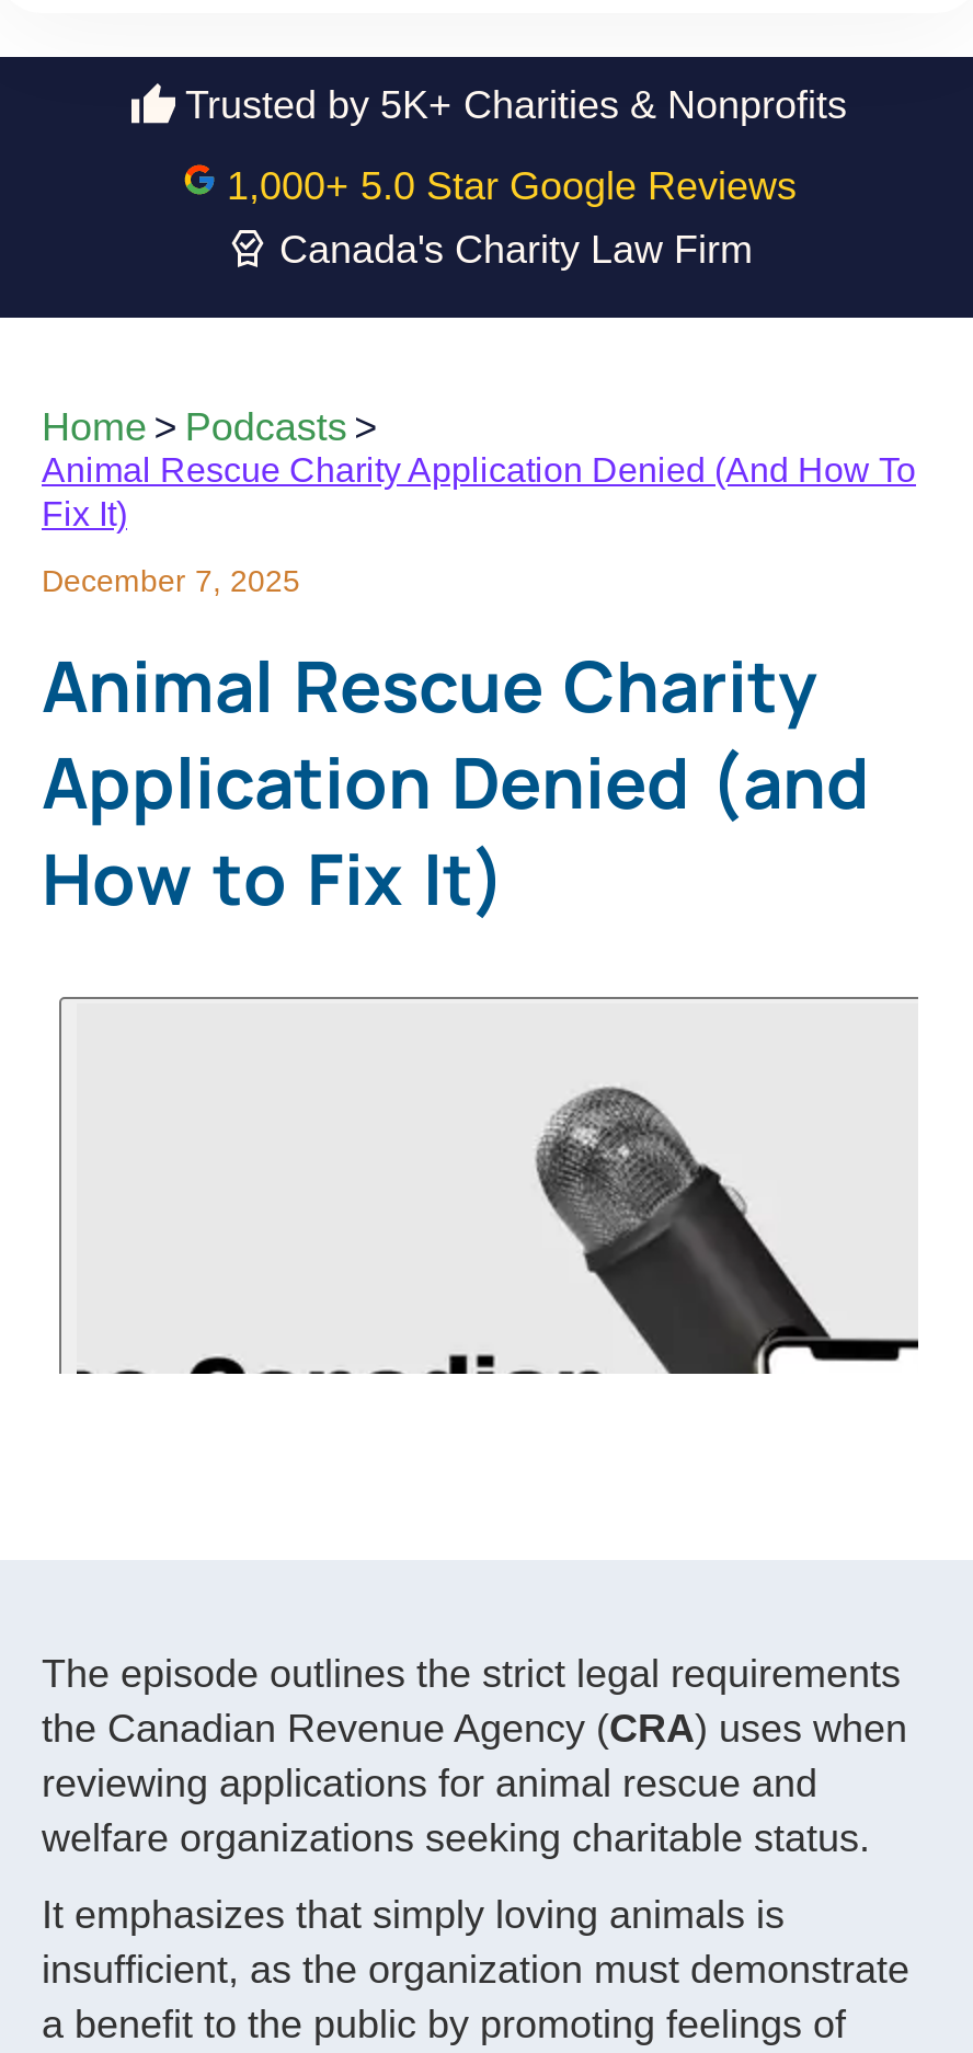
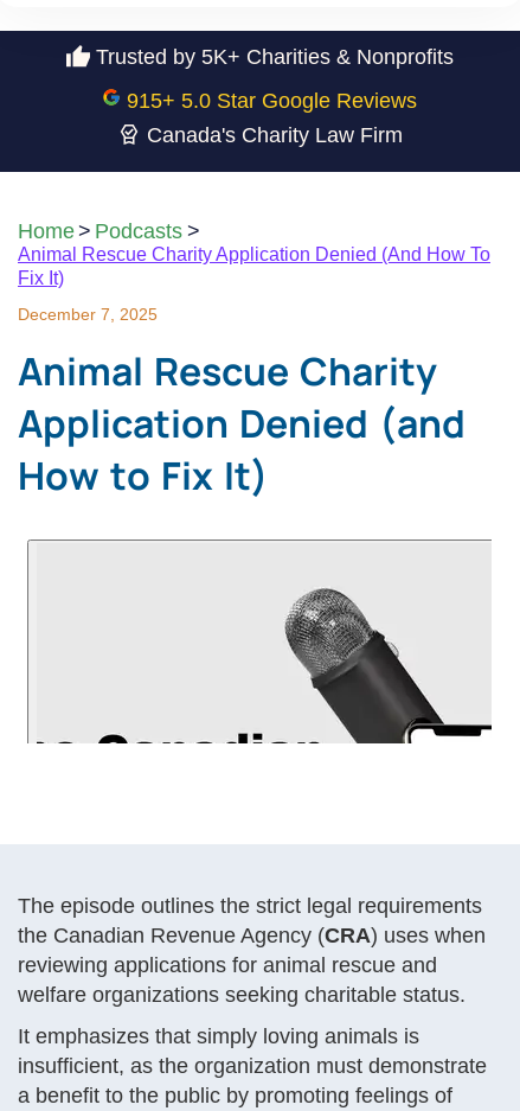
- 1,000+ 5.0 Star Google Reviews
+ 915+ 5.0 Star Google Reviews
